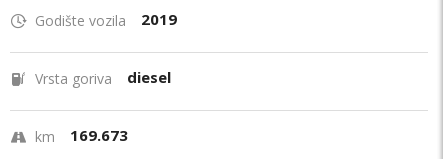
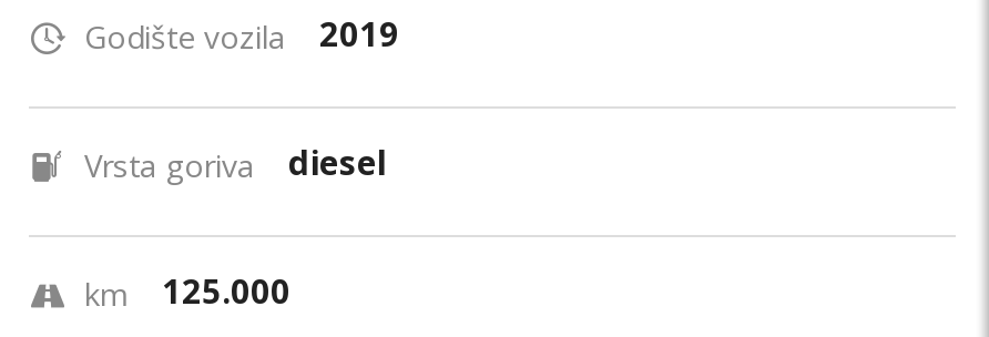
- km 169.673
+ km 125.000
